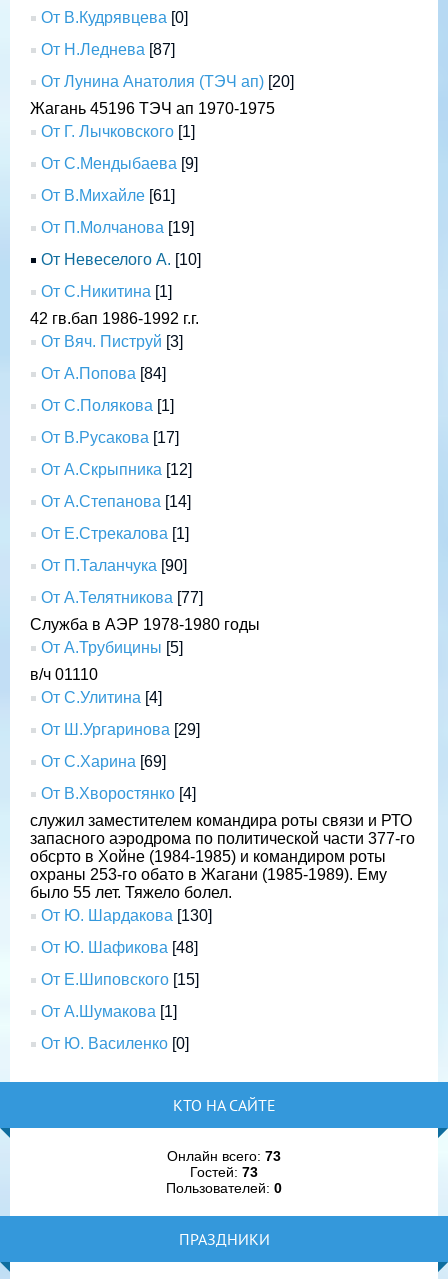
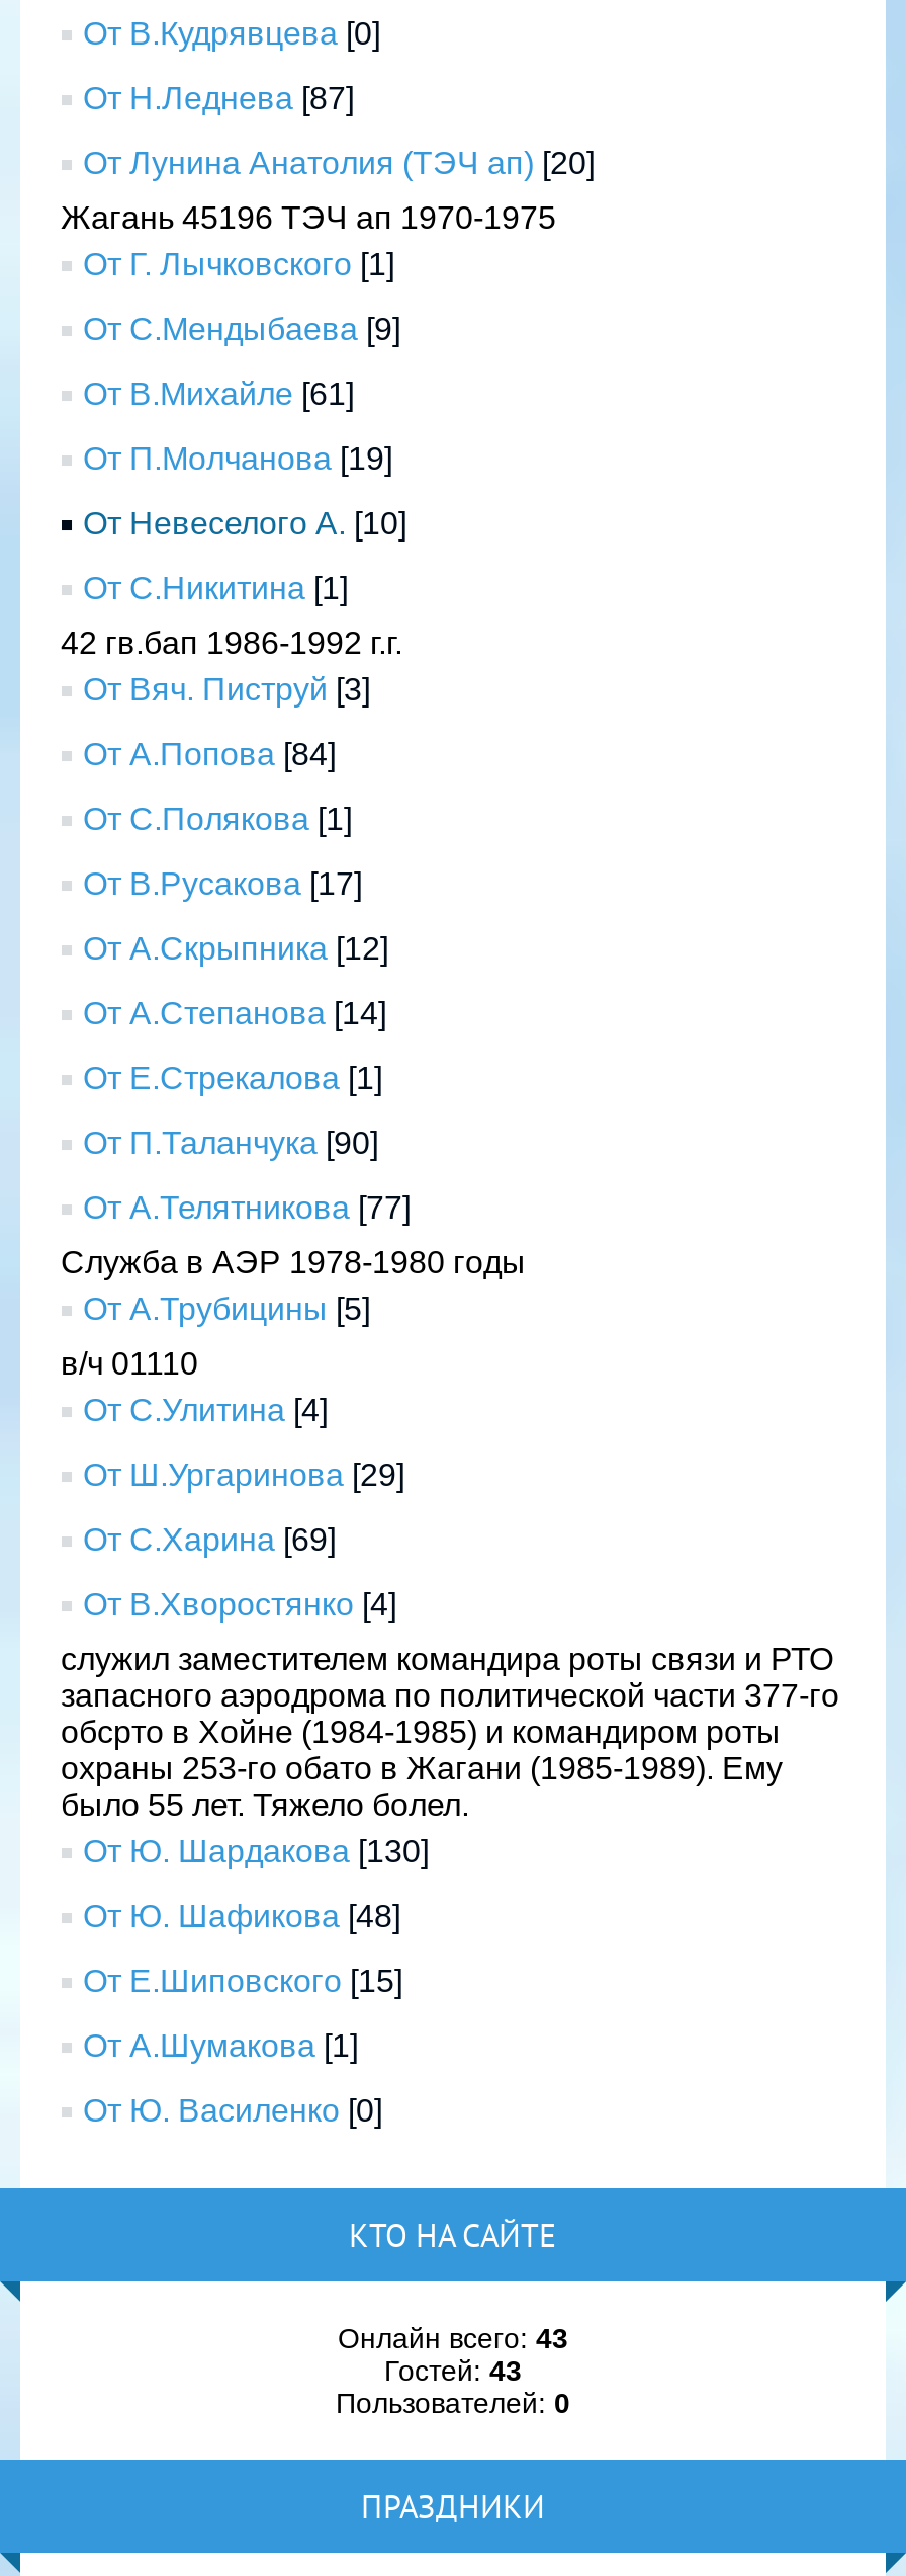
- Онлайн всего: 73
+ Онлайн всего: 43

- Гостей: 73
+ Гостей: 43
